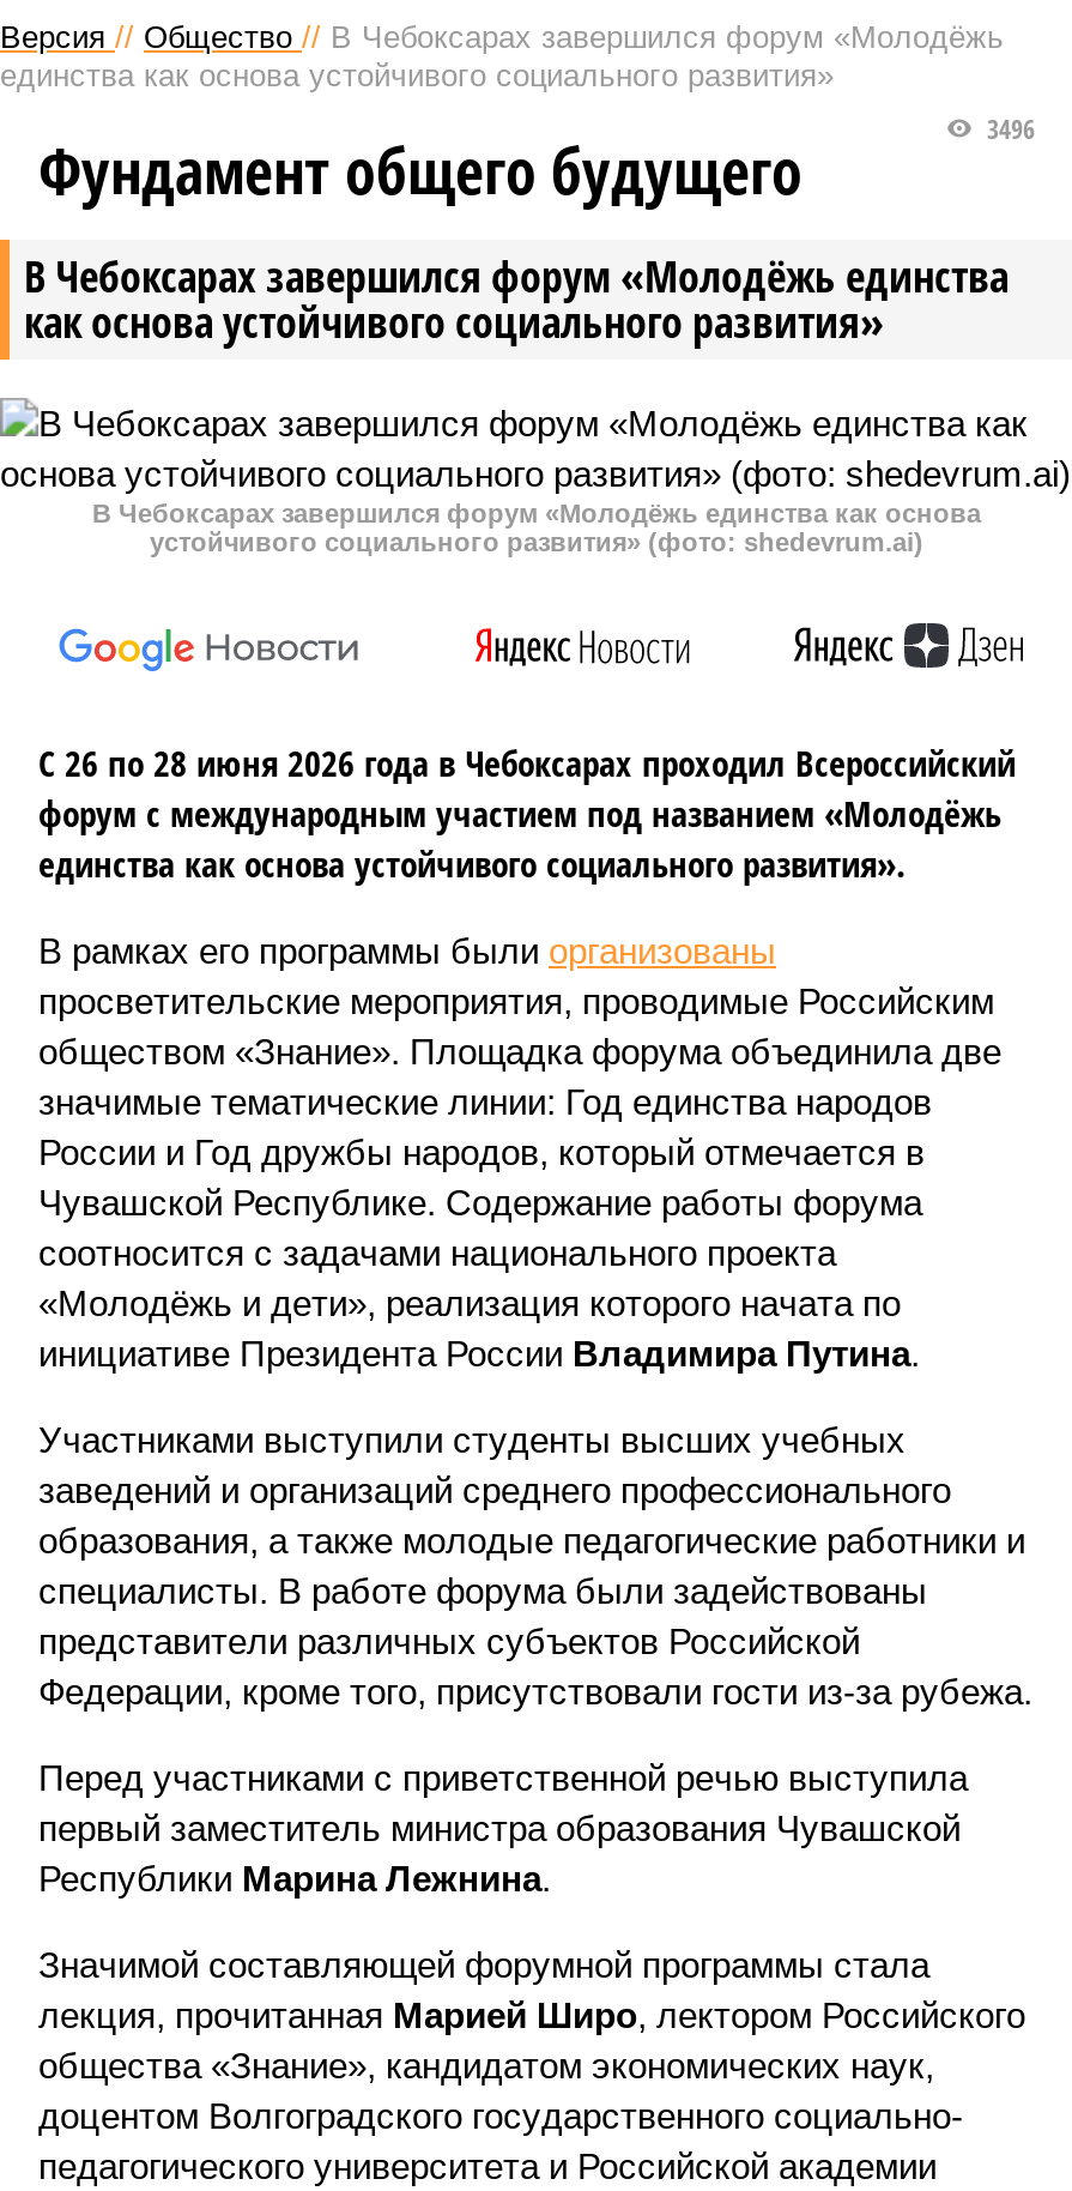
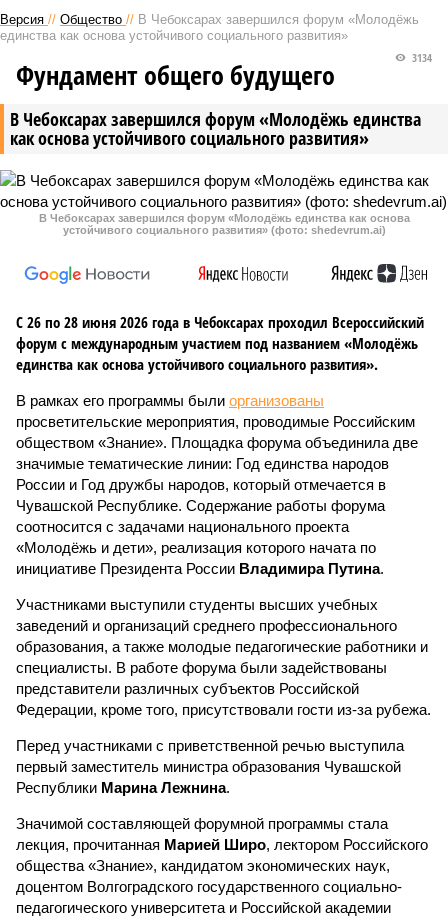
- 3496
+ 3134
